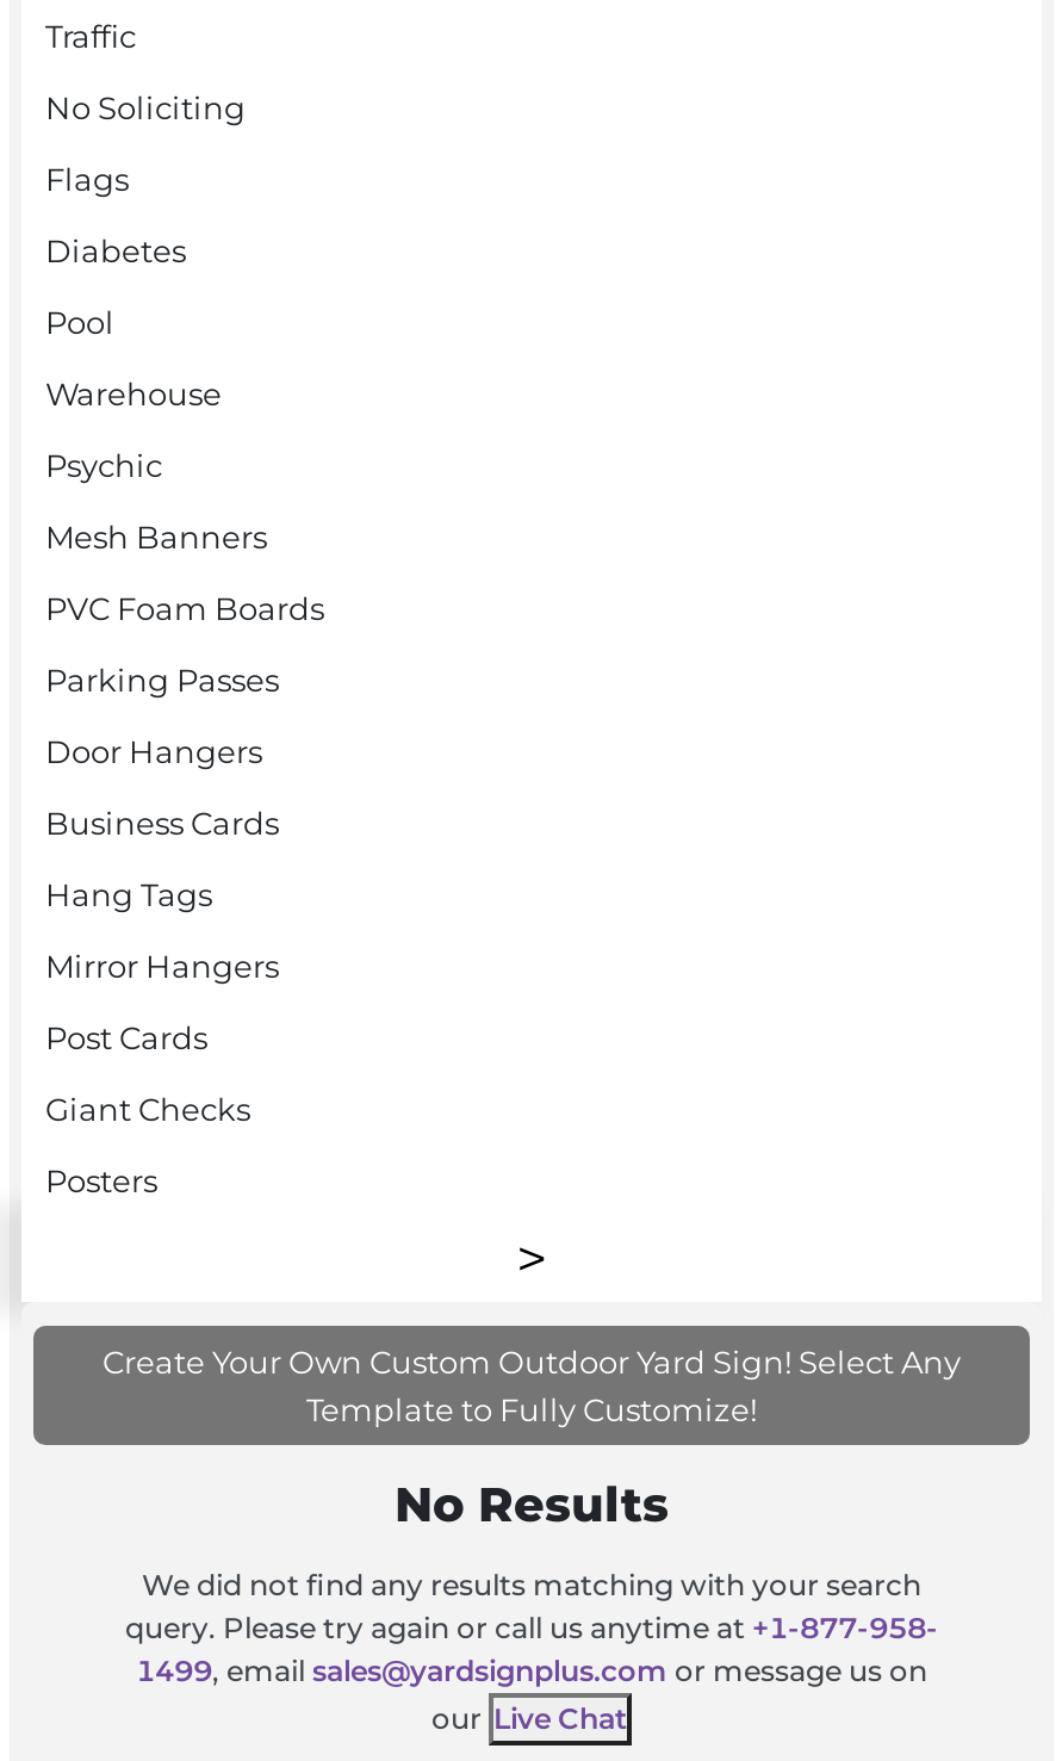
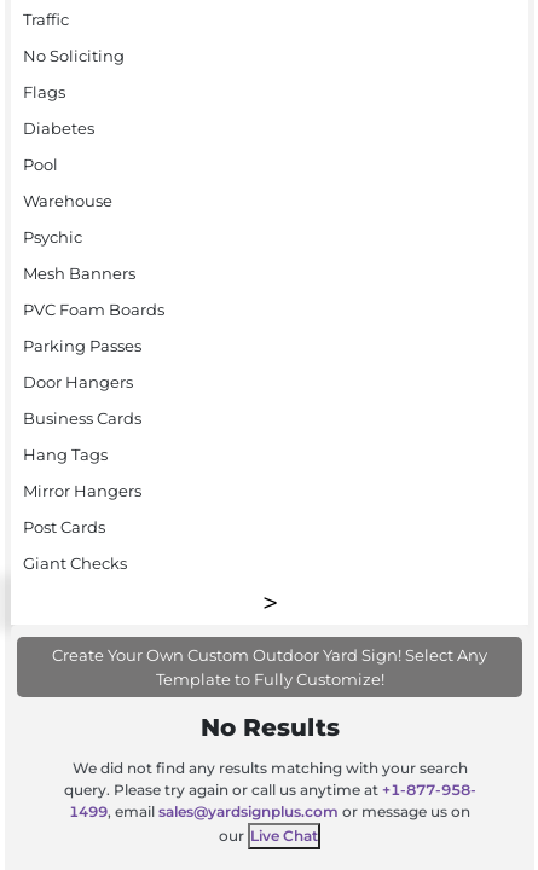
- Posters
